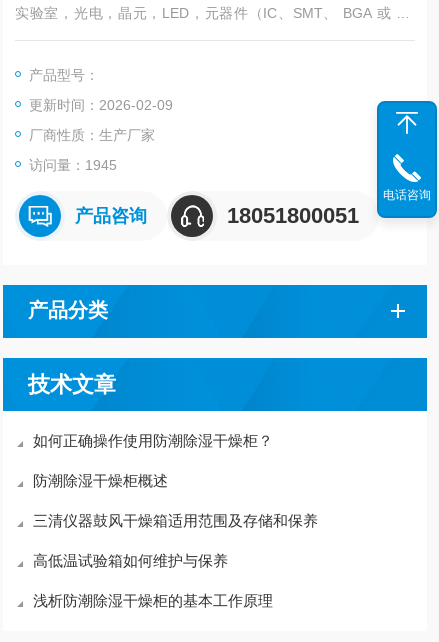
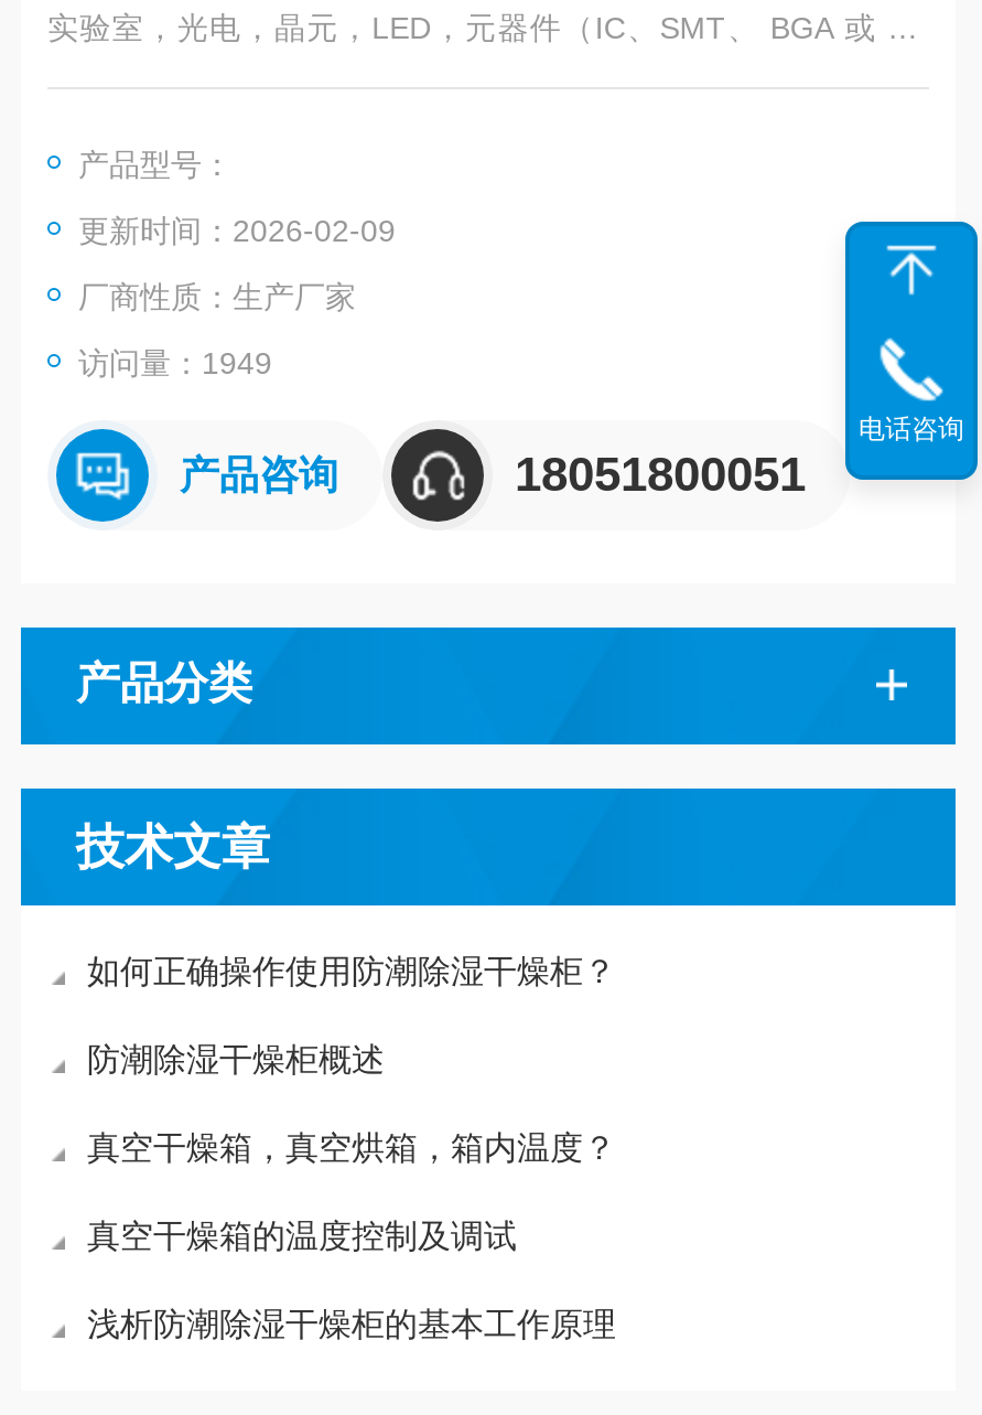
- 访问量：1945
+ 访问量：1949

- 三清仪器鼓风干燥箱适用范围及存储和保养
+ 真空干燥箱，真空烘箱，箱内温度？

- 高低温试验箱如何维护与保养
+ 真空干燥箱的温度控制及调试
